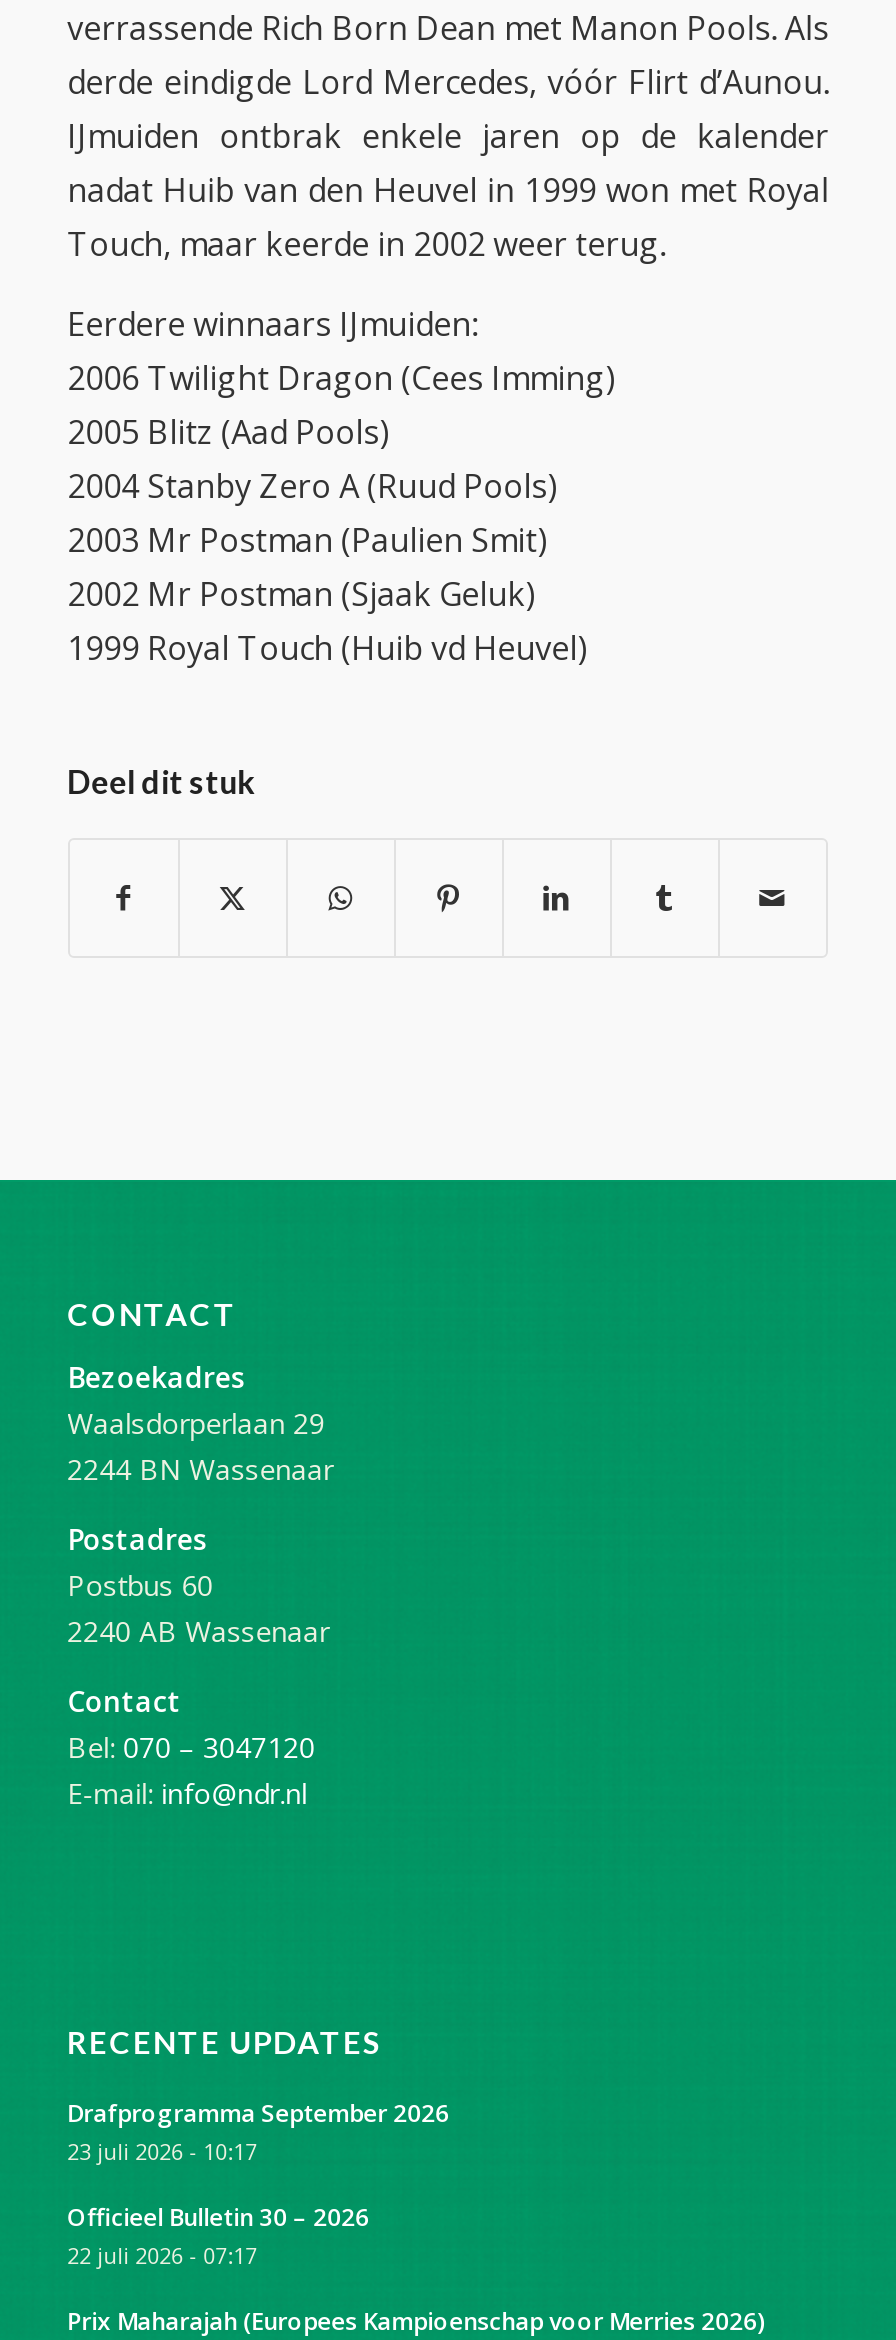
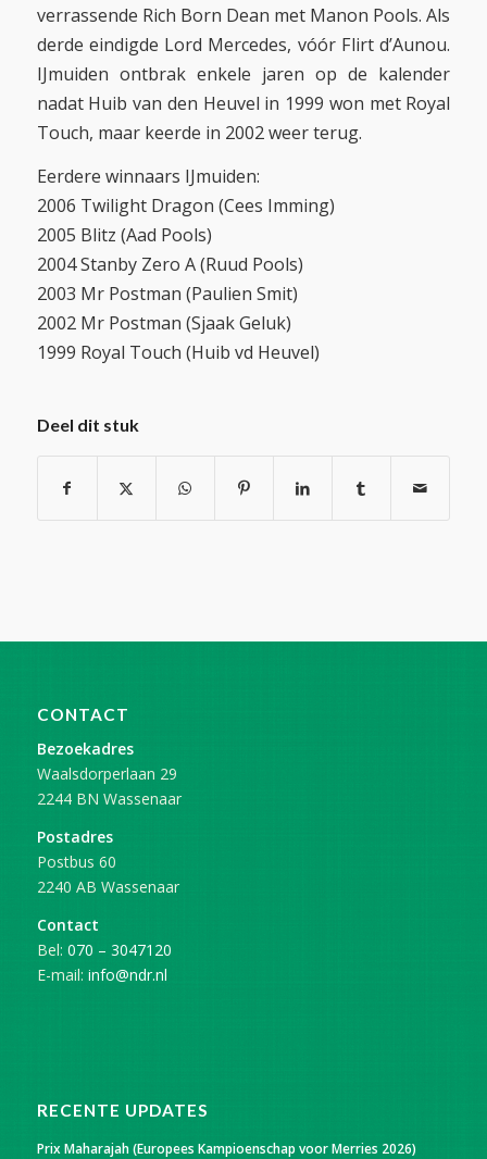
- Drafprogramma September 2026
- 23 juli 2026 - 10:17
- Officieel Bulletin 30 – 2026
- 22 juli 2026 - 07:17
